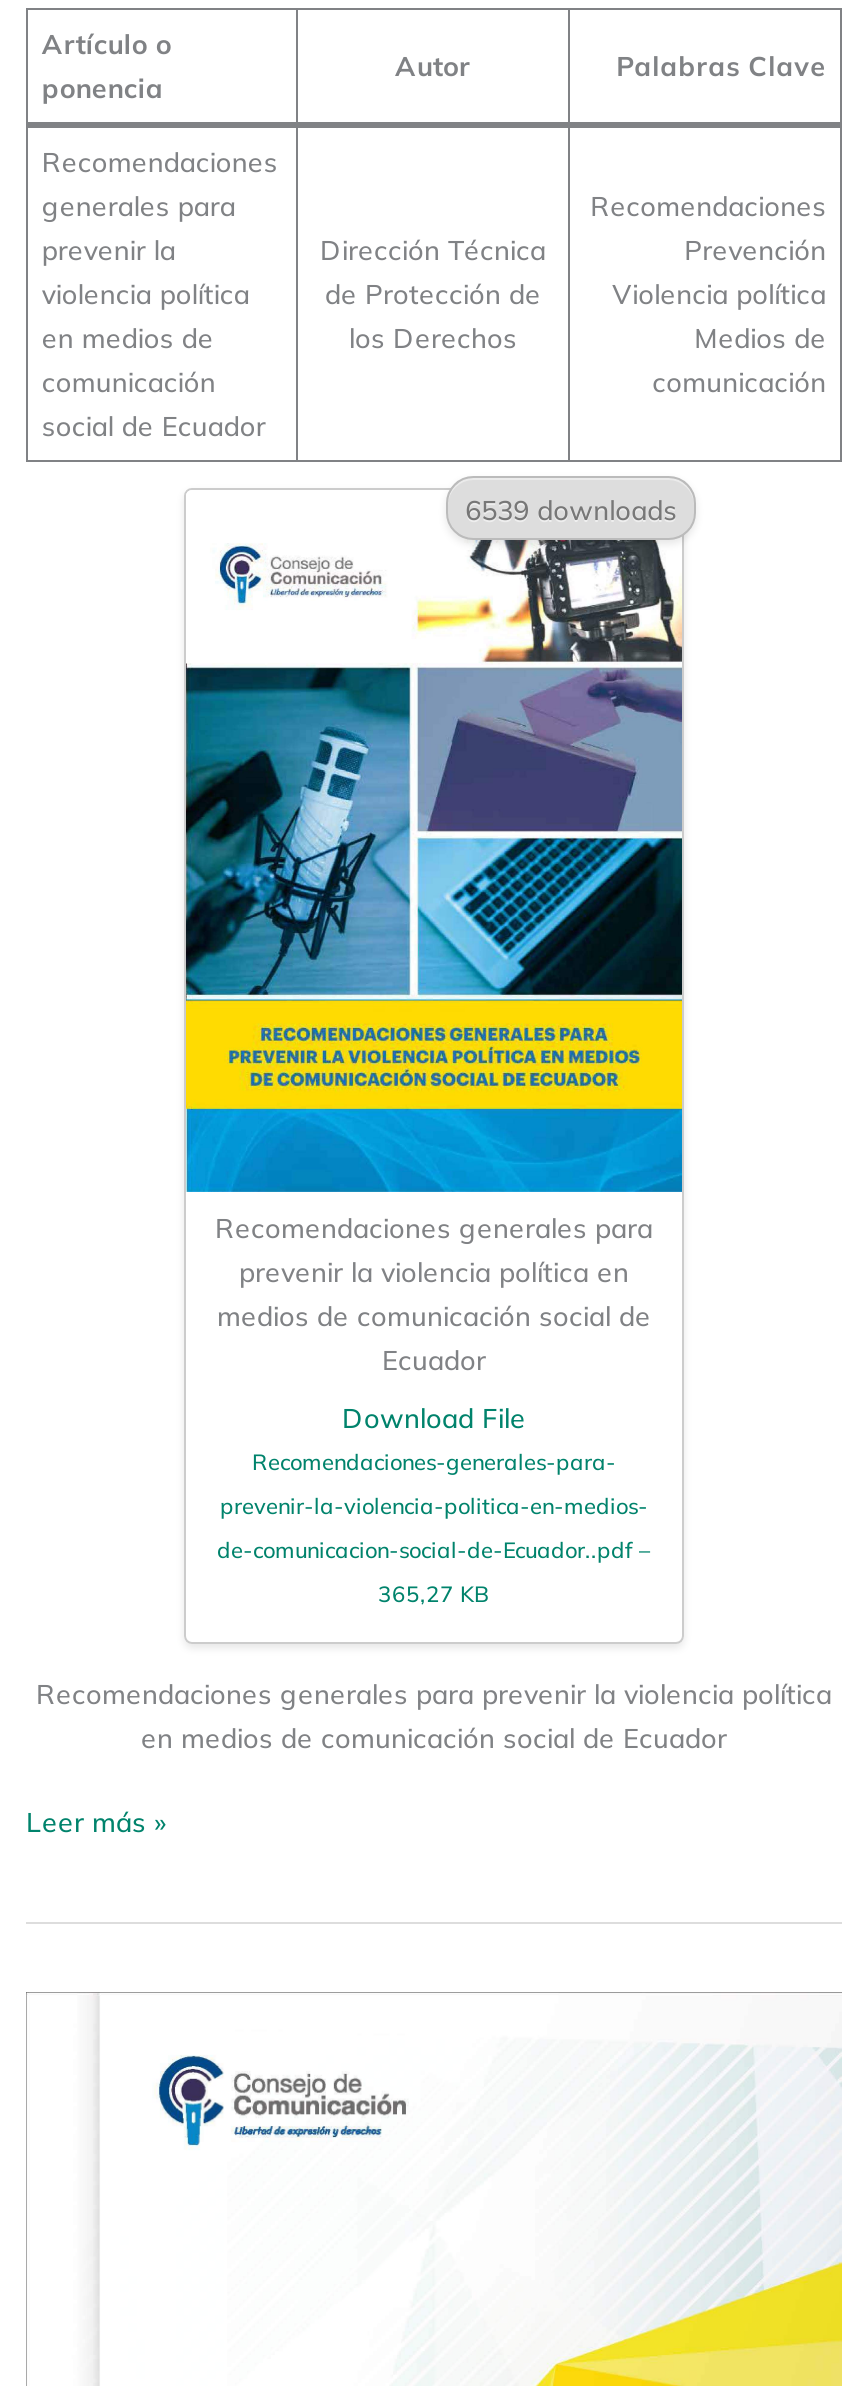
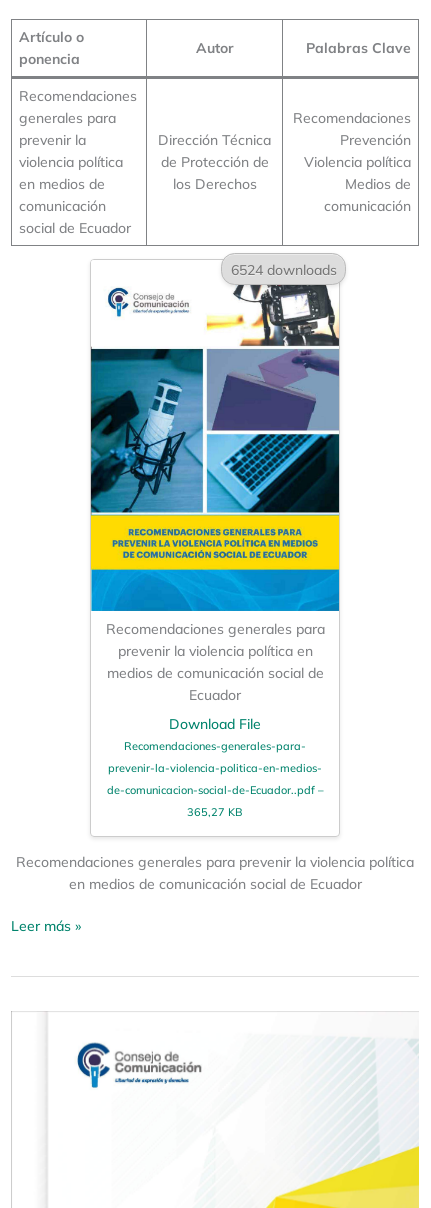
- 6539 downloads
+ 6524 downloads
